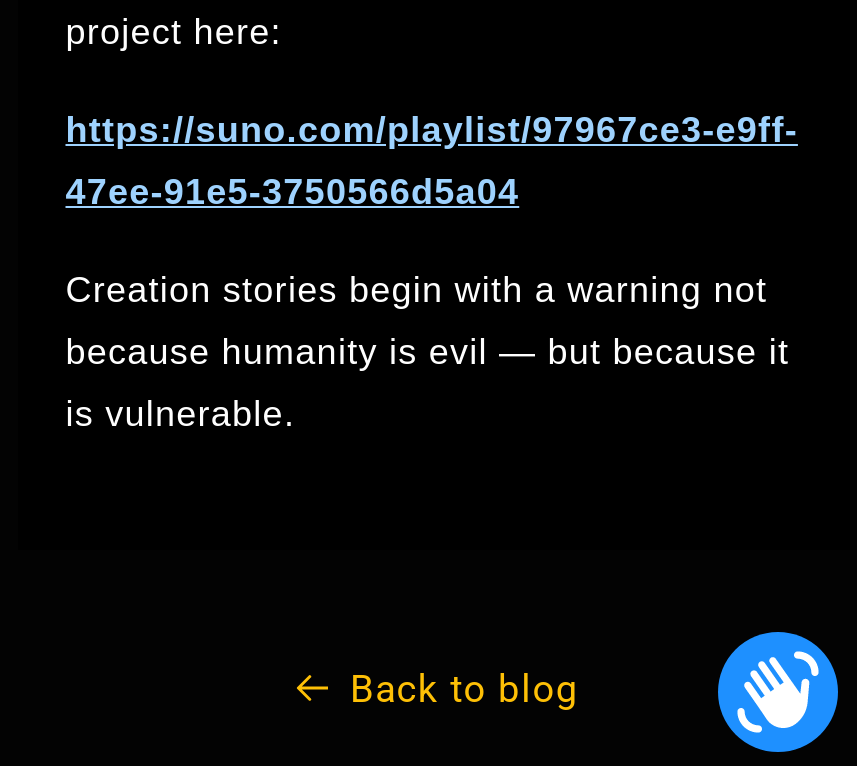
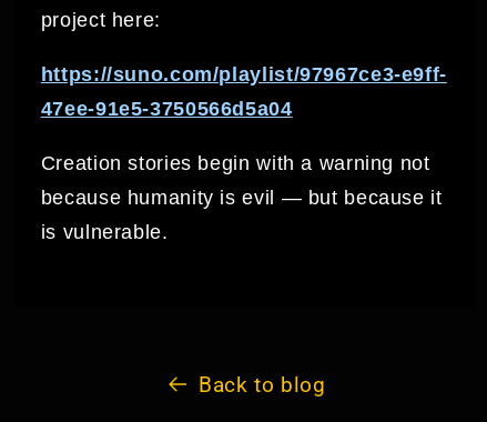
- [image]
